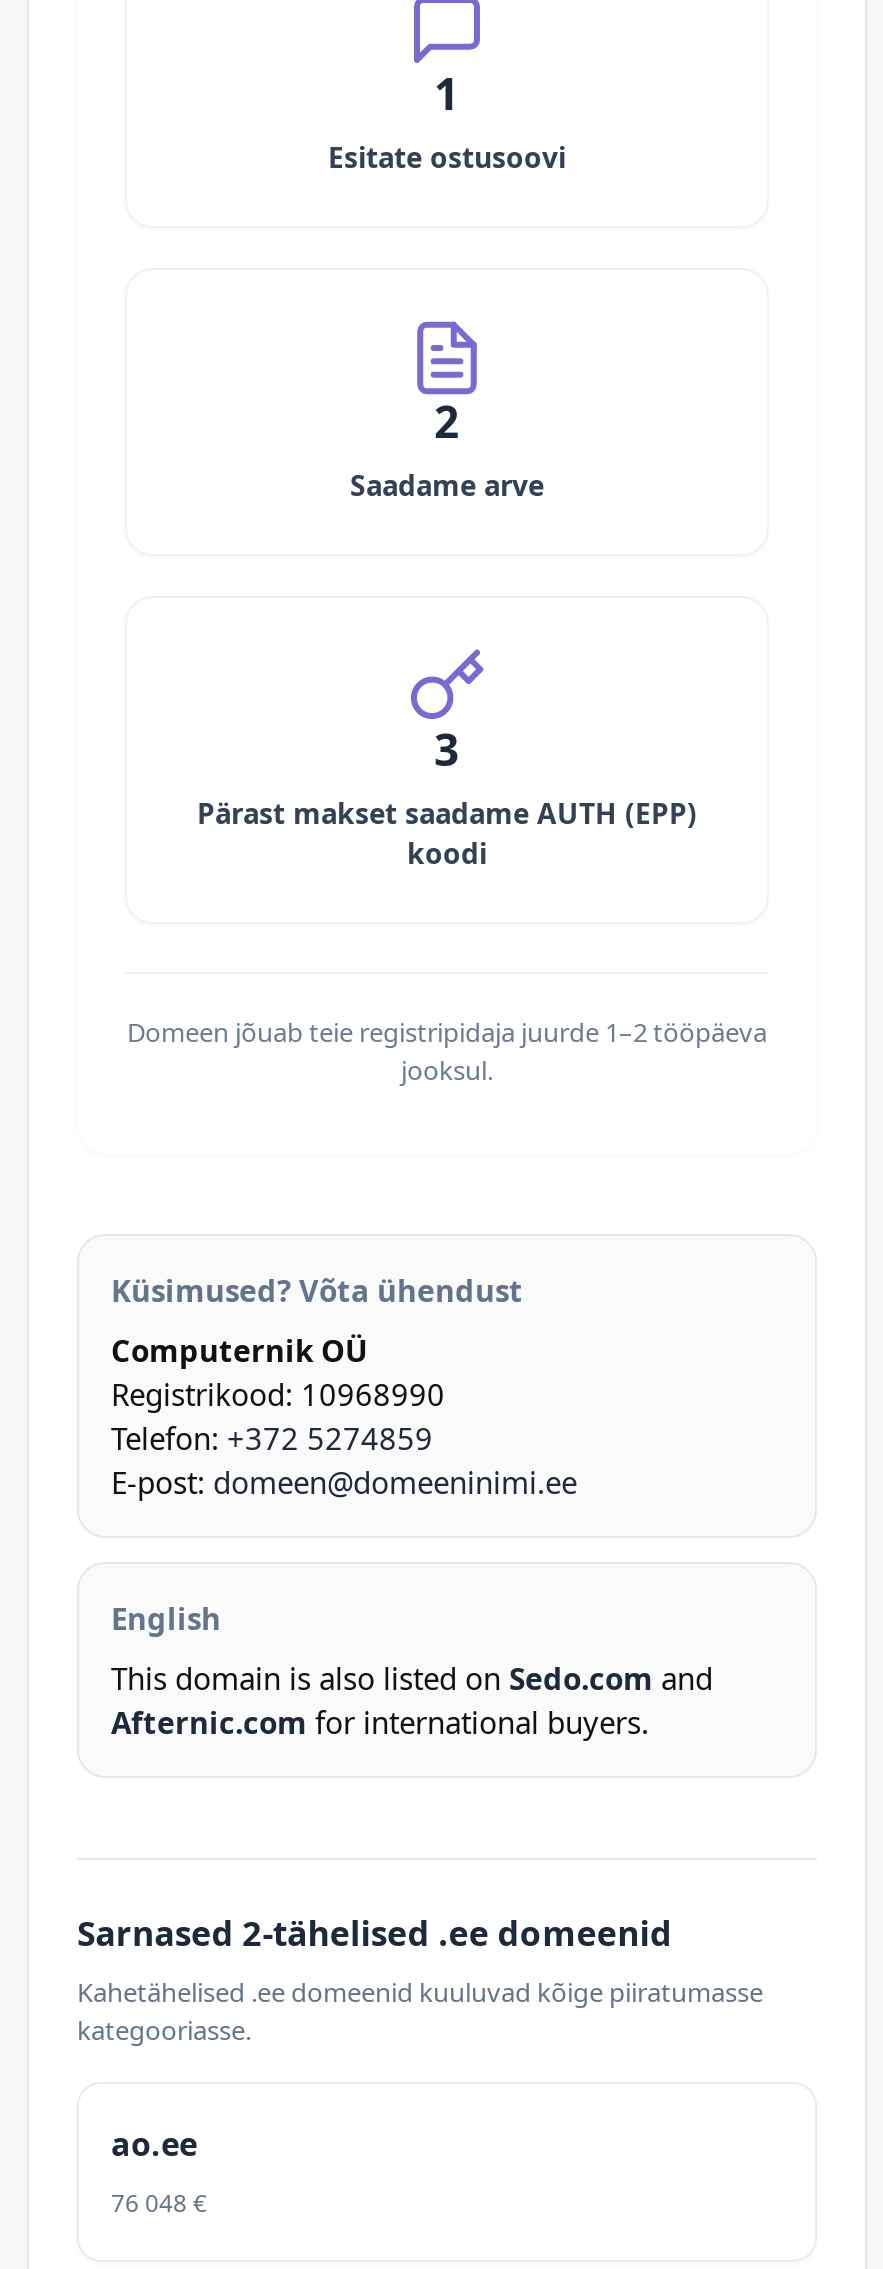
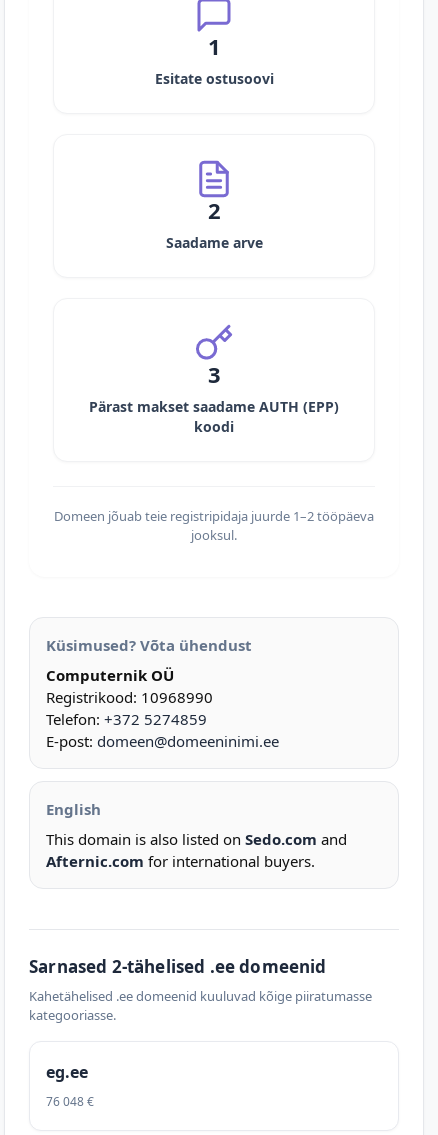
- ao.ee
+ eg.ee
